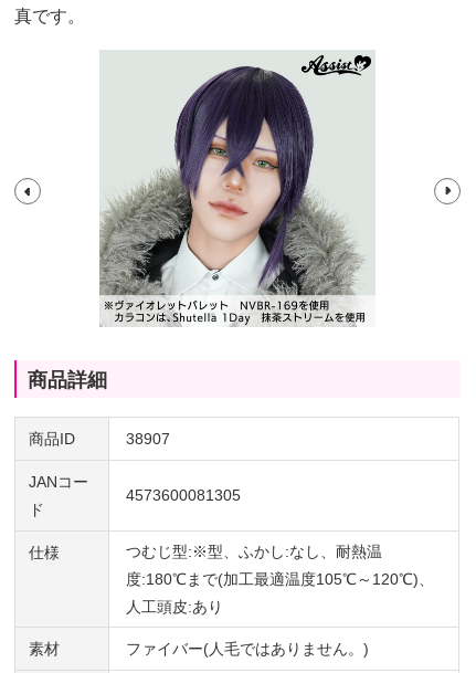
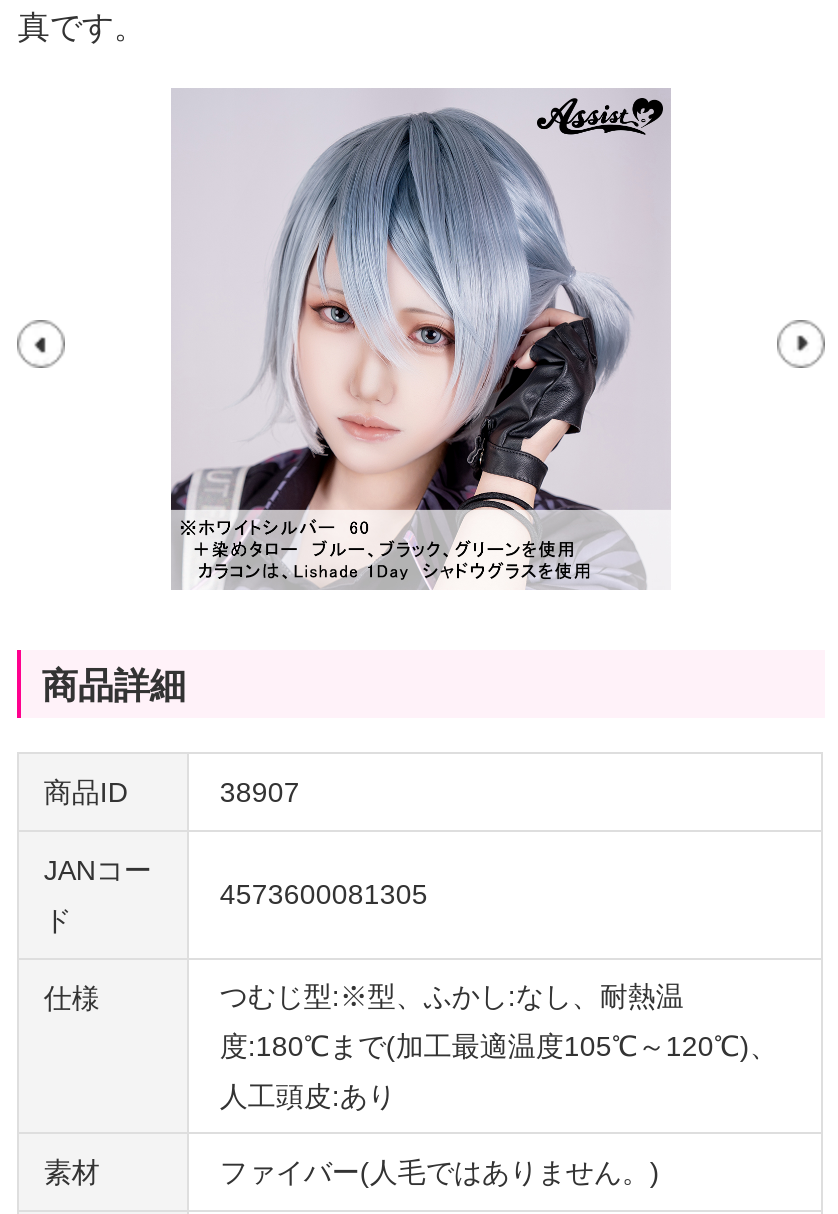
- [image]
+ [image]
